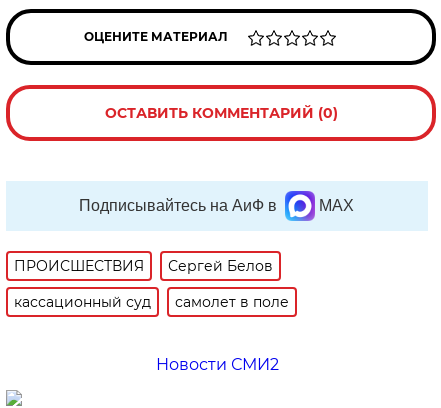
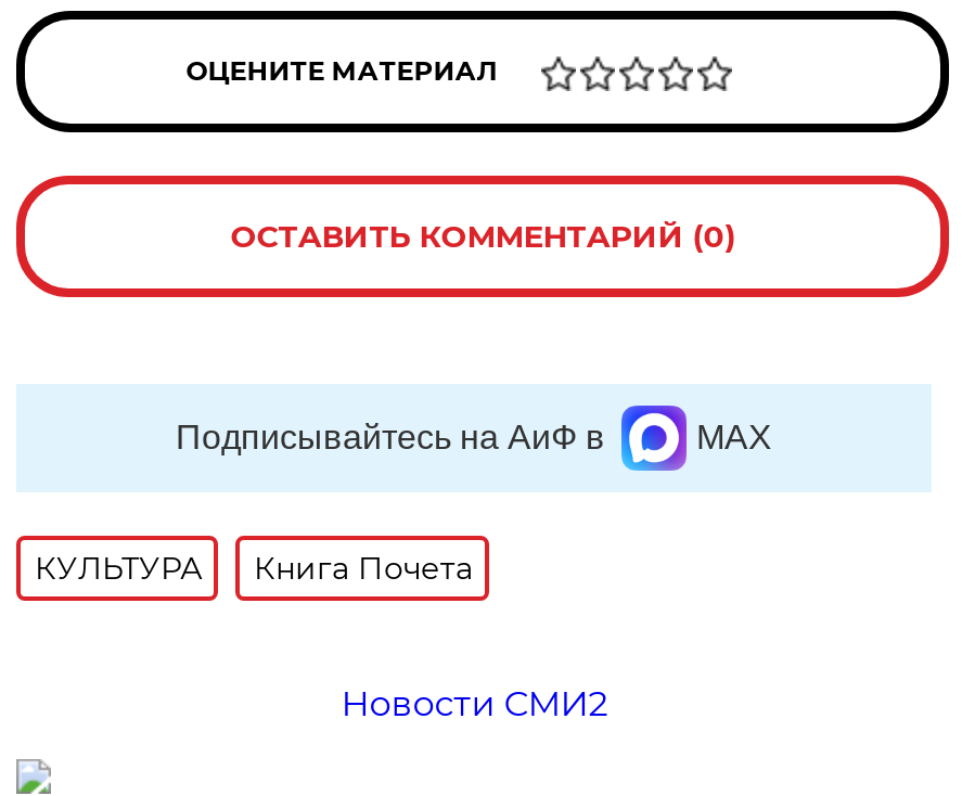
- ПРОИСШЕСТВИЯ
- Сергей Белов
- кассационный суд
- самолет в поле
+ КУЛЬТУРА
+ Книга Почета
